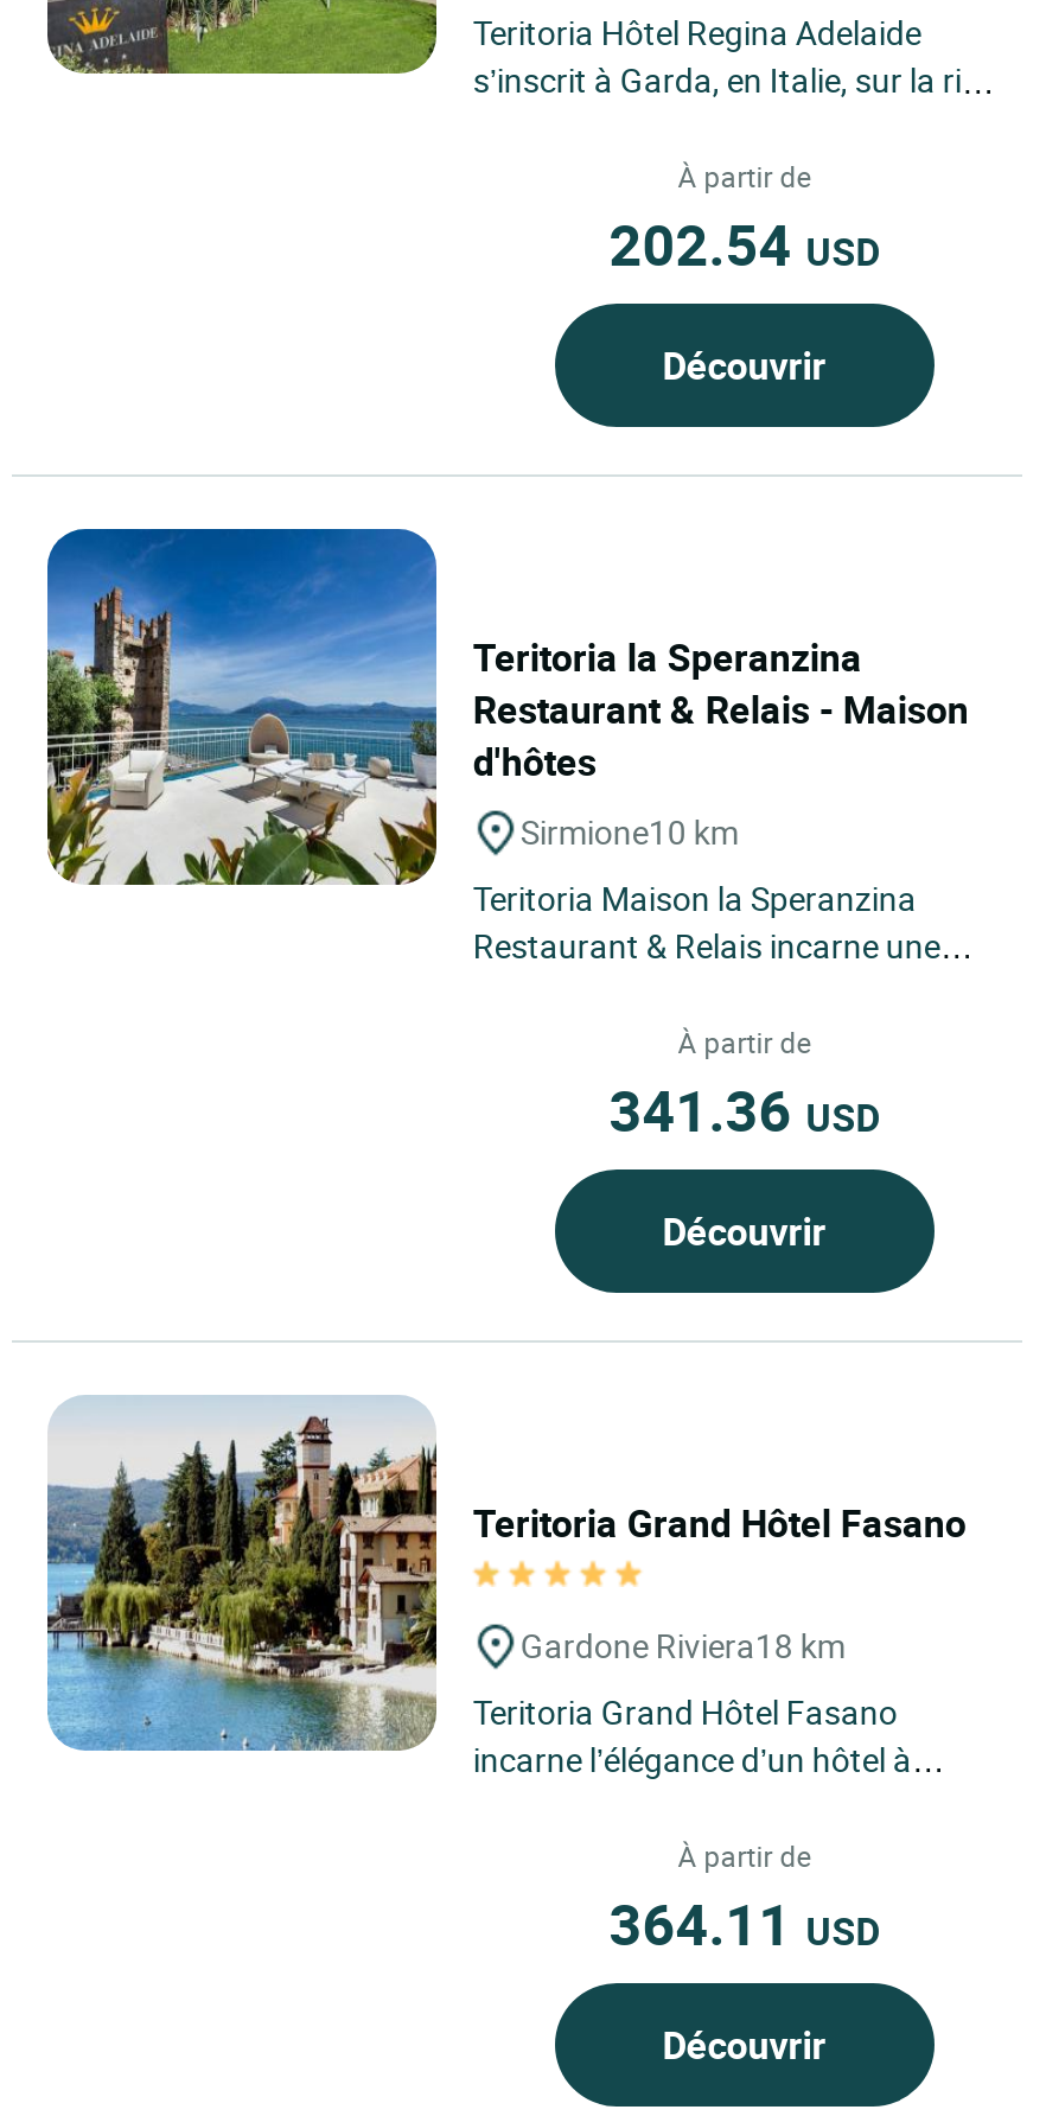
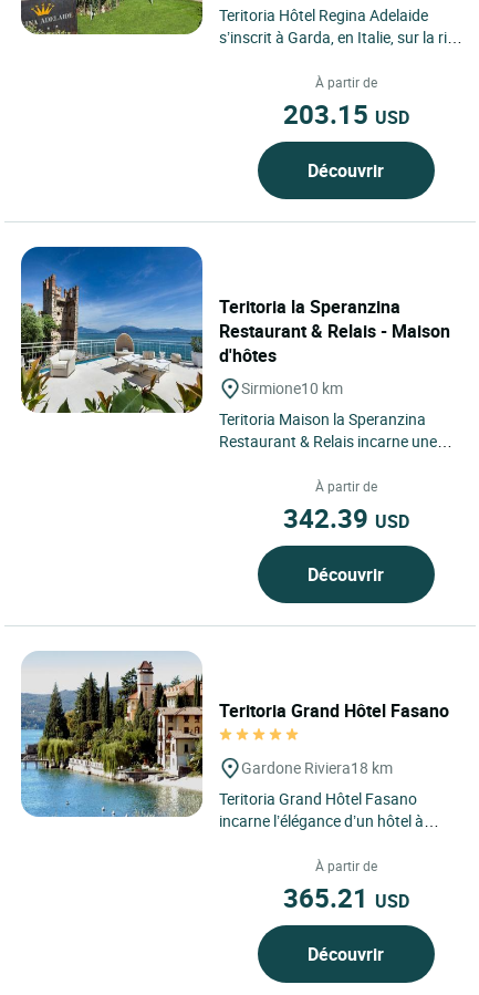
- 202.54 USD
+ 203.15 USD

- 341.36 USD
+ 342.39 USD

- 364.11 USD
+ 365.21 USD
